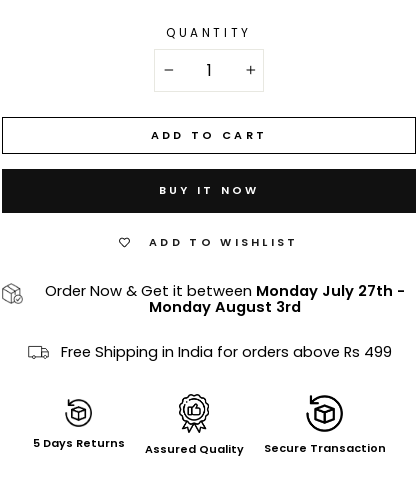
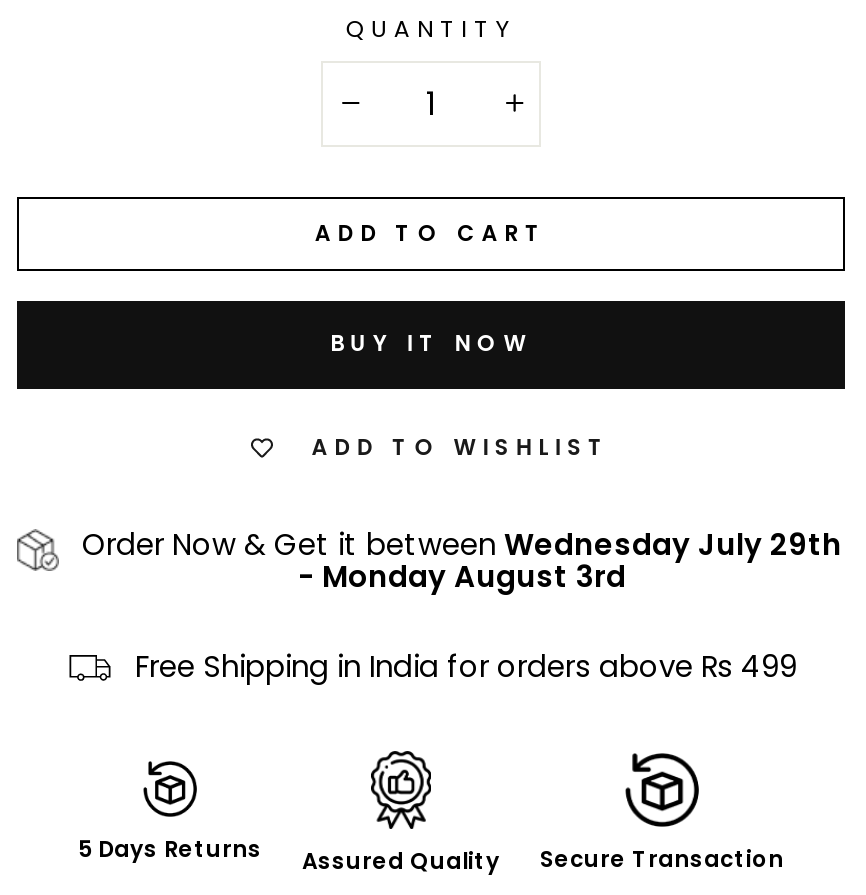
- Order Now & Get it between Monday July 27th -
- Monday August 3rd
+ Order Now & Get it between Wednesday July 29th
+ - Monday August 3rd
